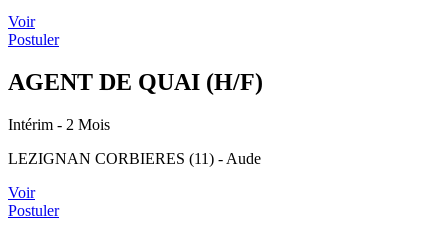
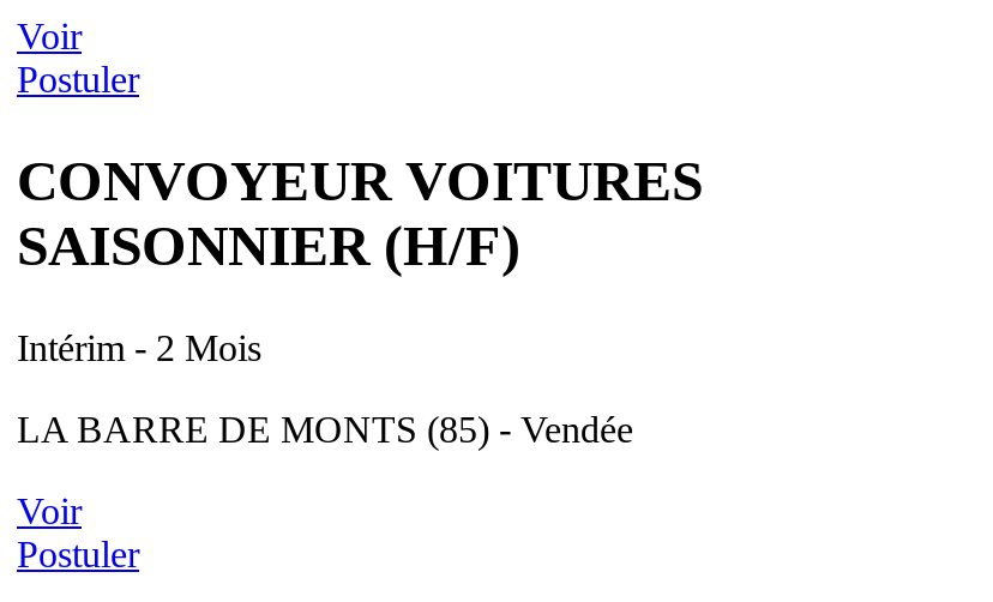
- AGENT DE QUAI (H/F)
+ CONVOYEUR VOITURES
+ SAISONNIER (H/F)

- LEZIGNAN CORBIERES (11) - Aude
+ LA BARRE DE MONTS (85) - Vendée
